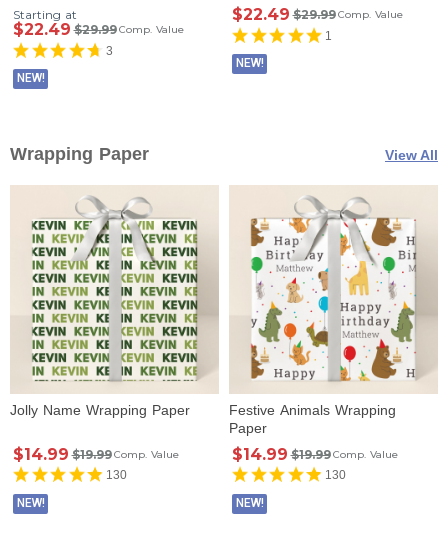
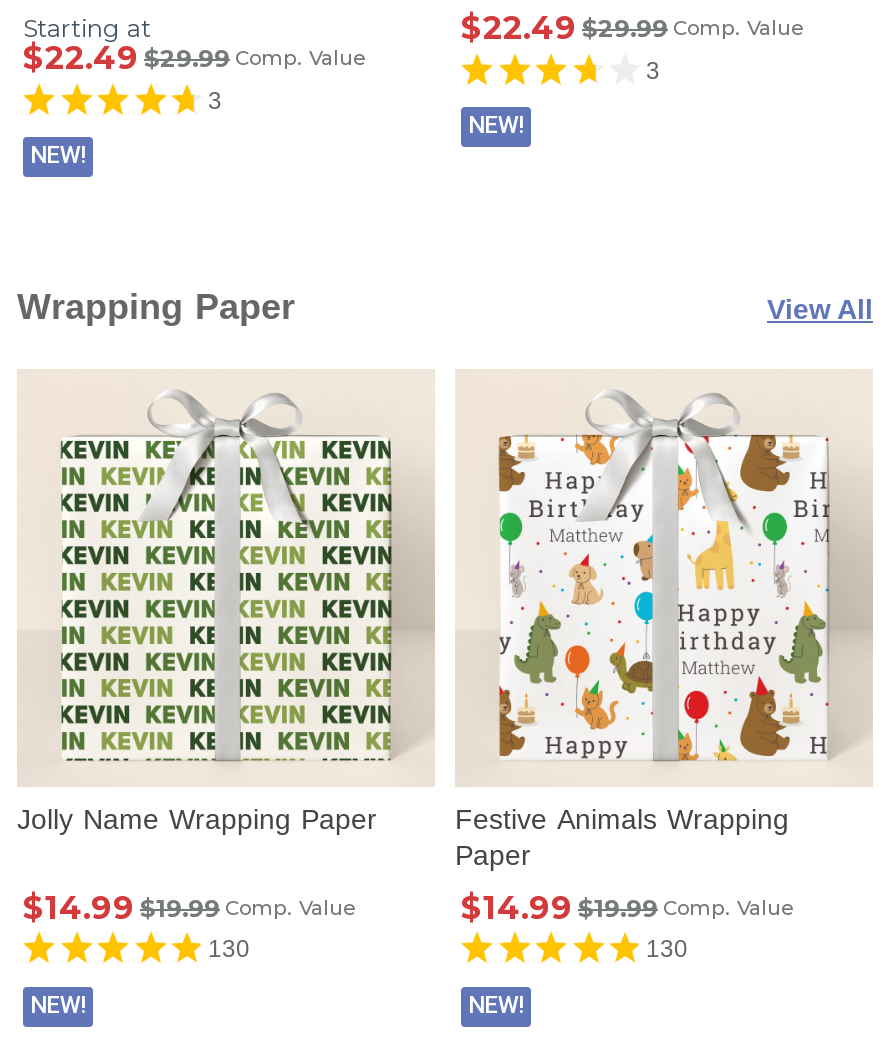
- 1
+ 3
